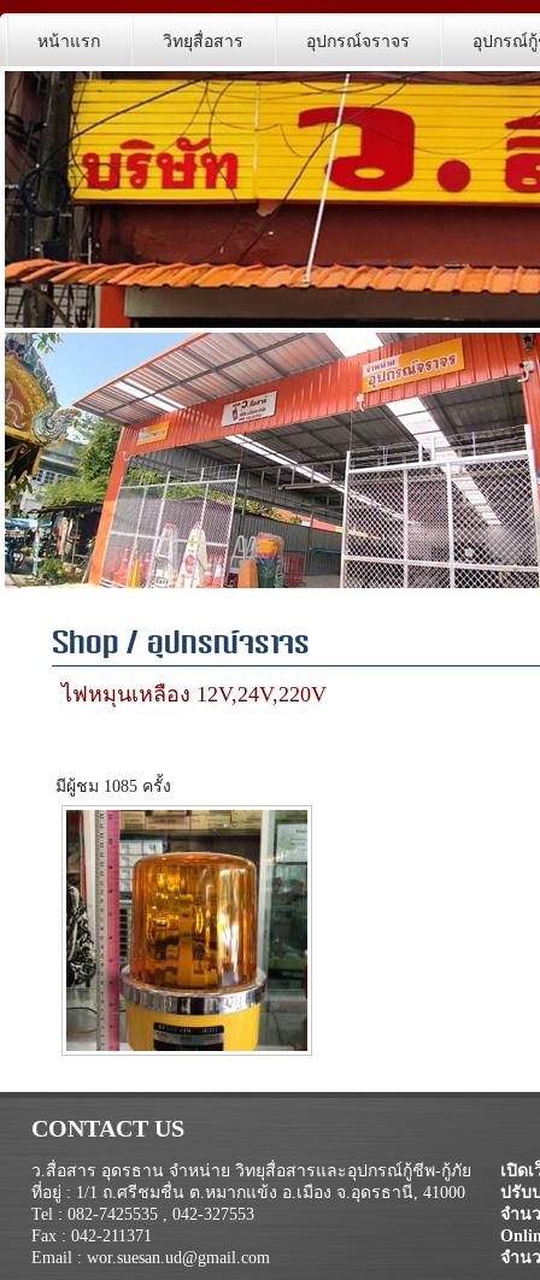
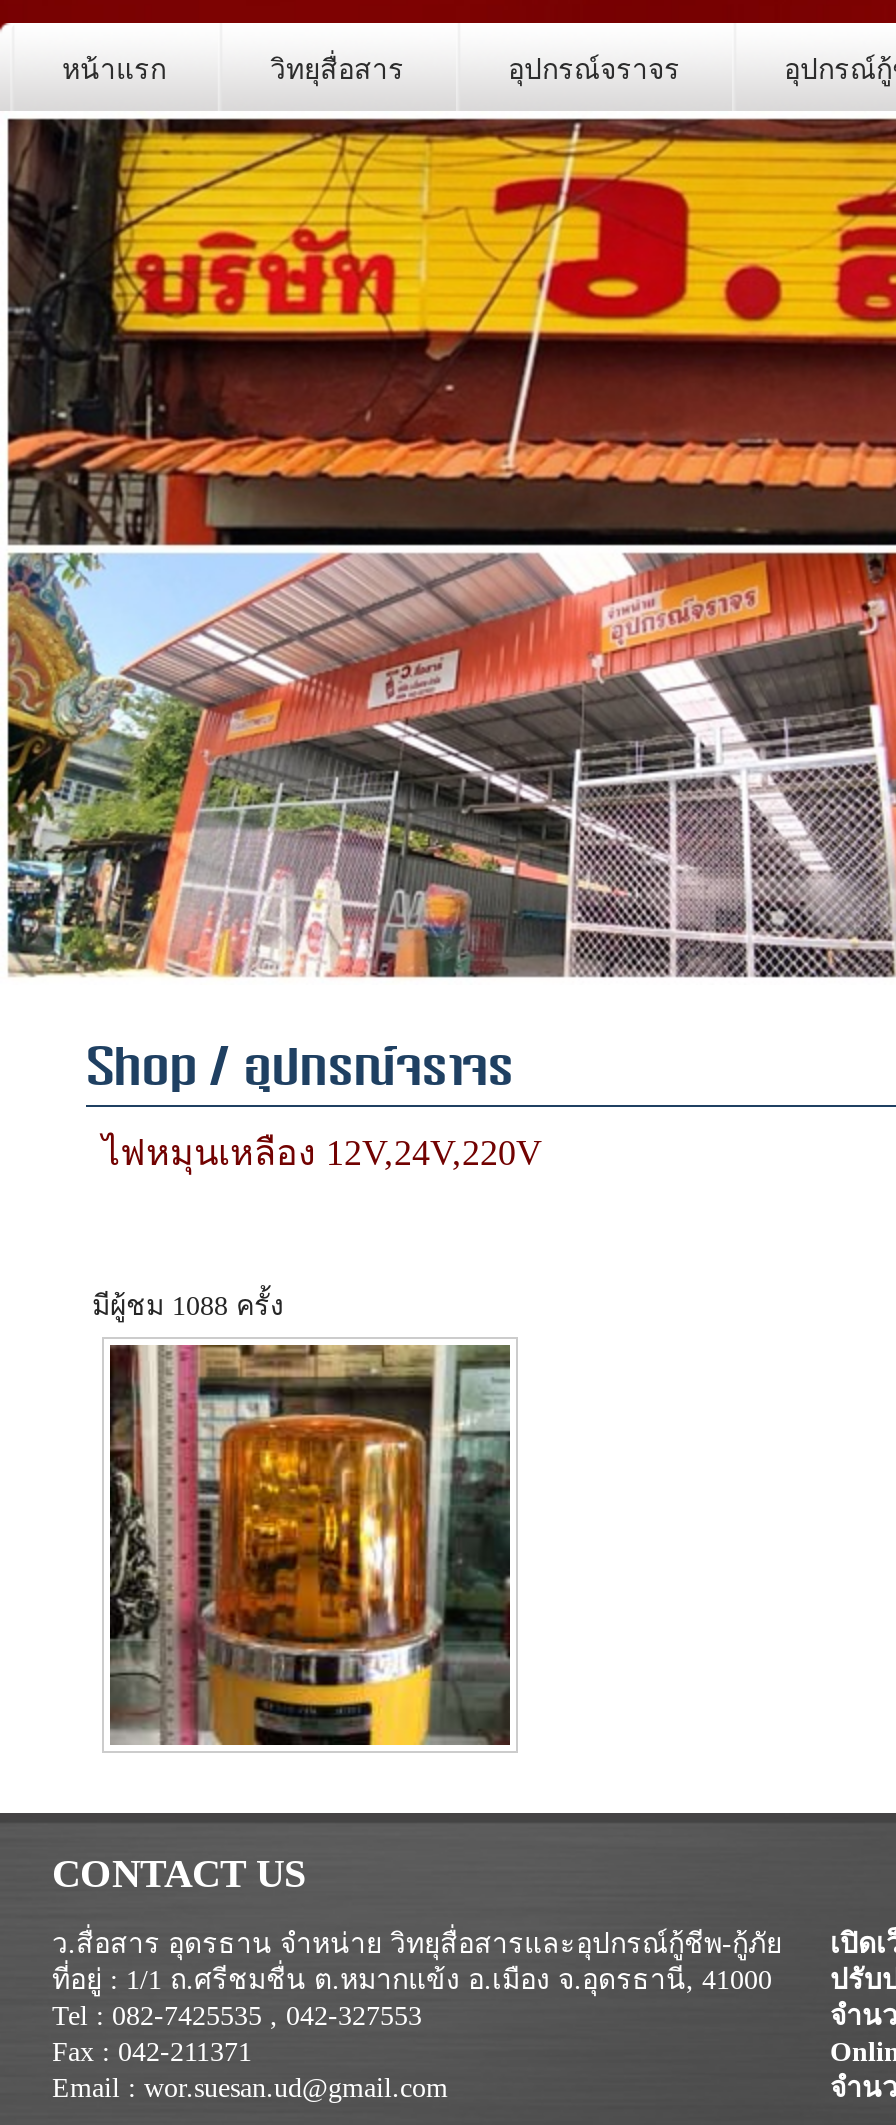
- มีผู้ชม 1085 ครั้ง
+ มีผู้ชม 1088 ครั้ง
